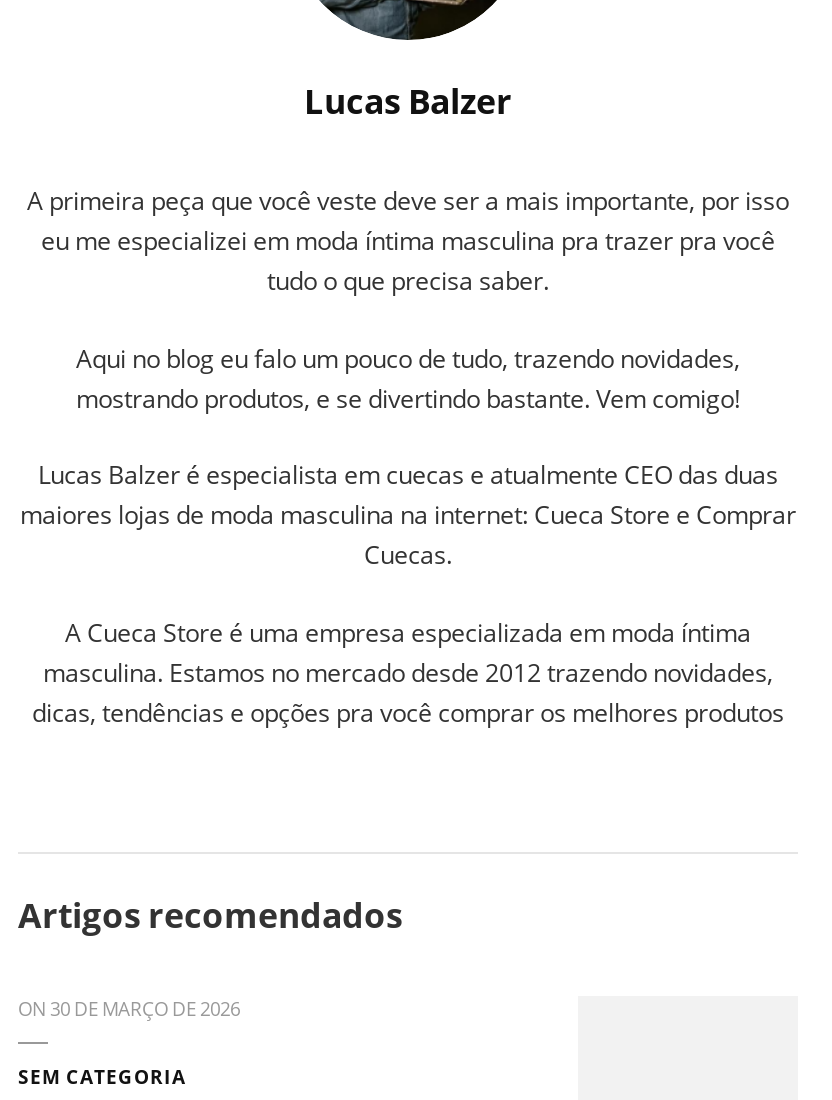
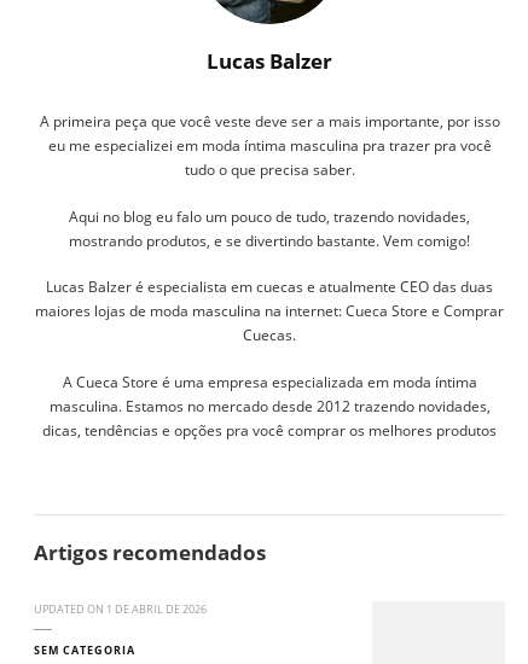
- ON 30 DE MARÇO DE 2026
+ UPDATED ON 1 DE ABRIL DE 2026
